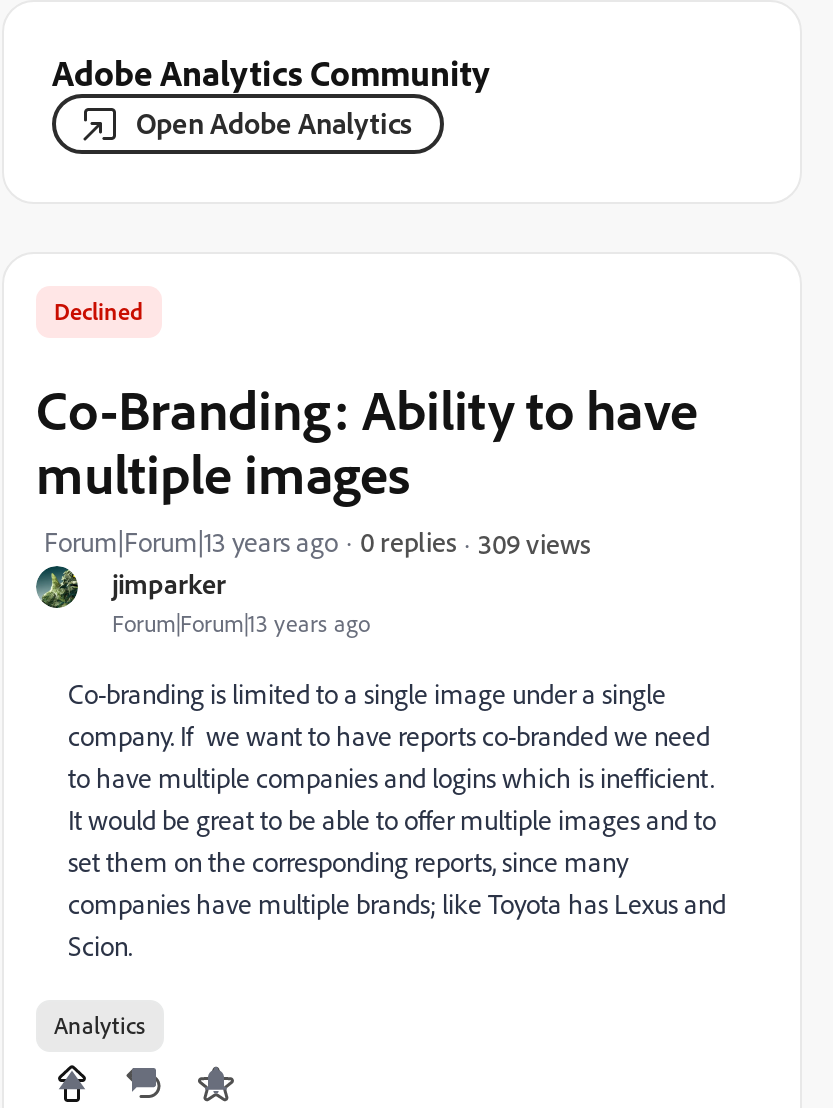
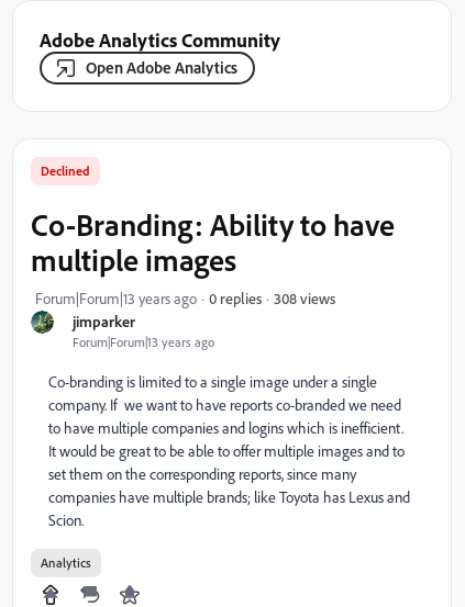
- 309 views
+ 308 views
